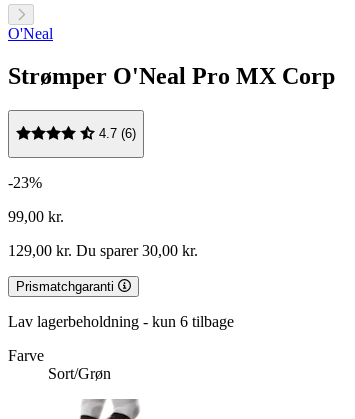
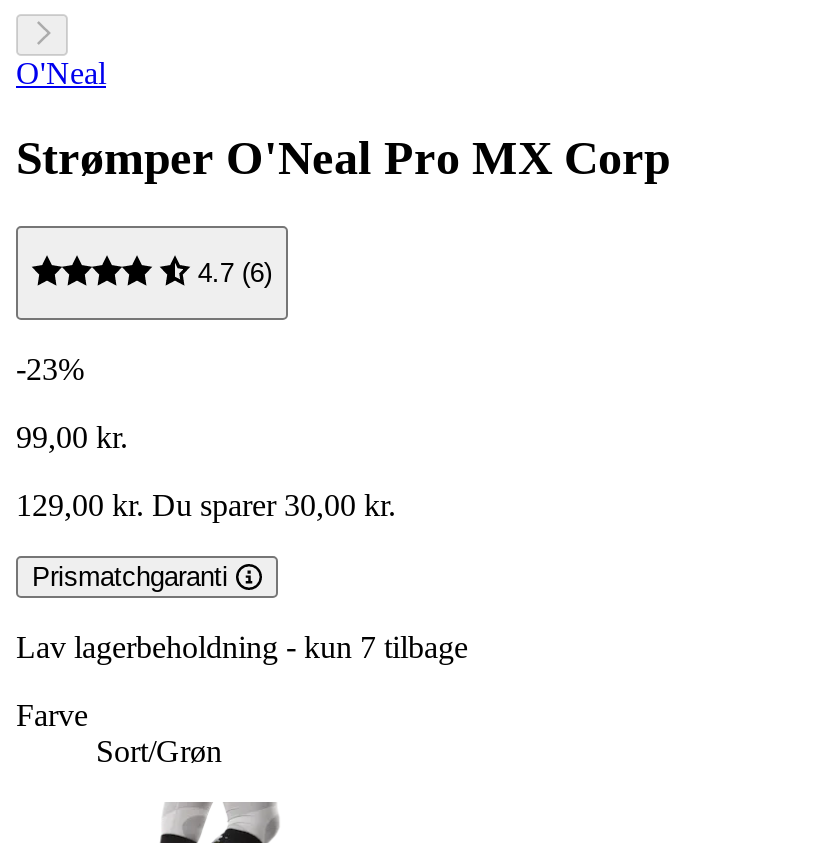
- Lav lagerbeholdning - kun 6 tilbage
+ Lav lagerbeholdning - kun 7 tilbage
